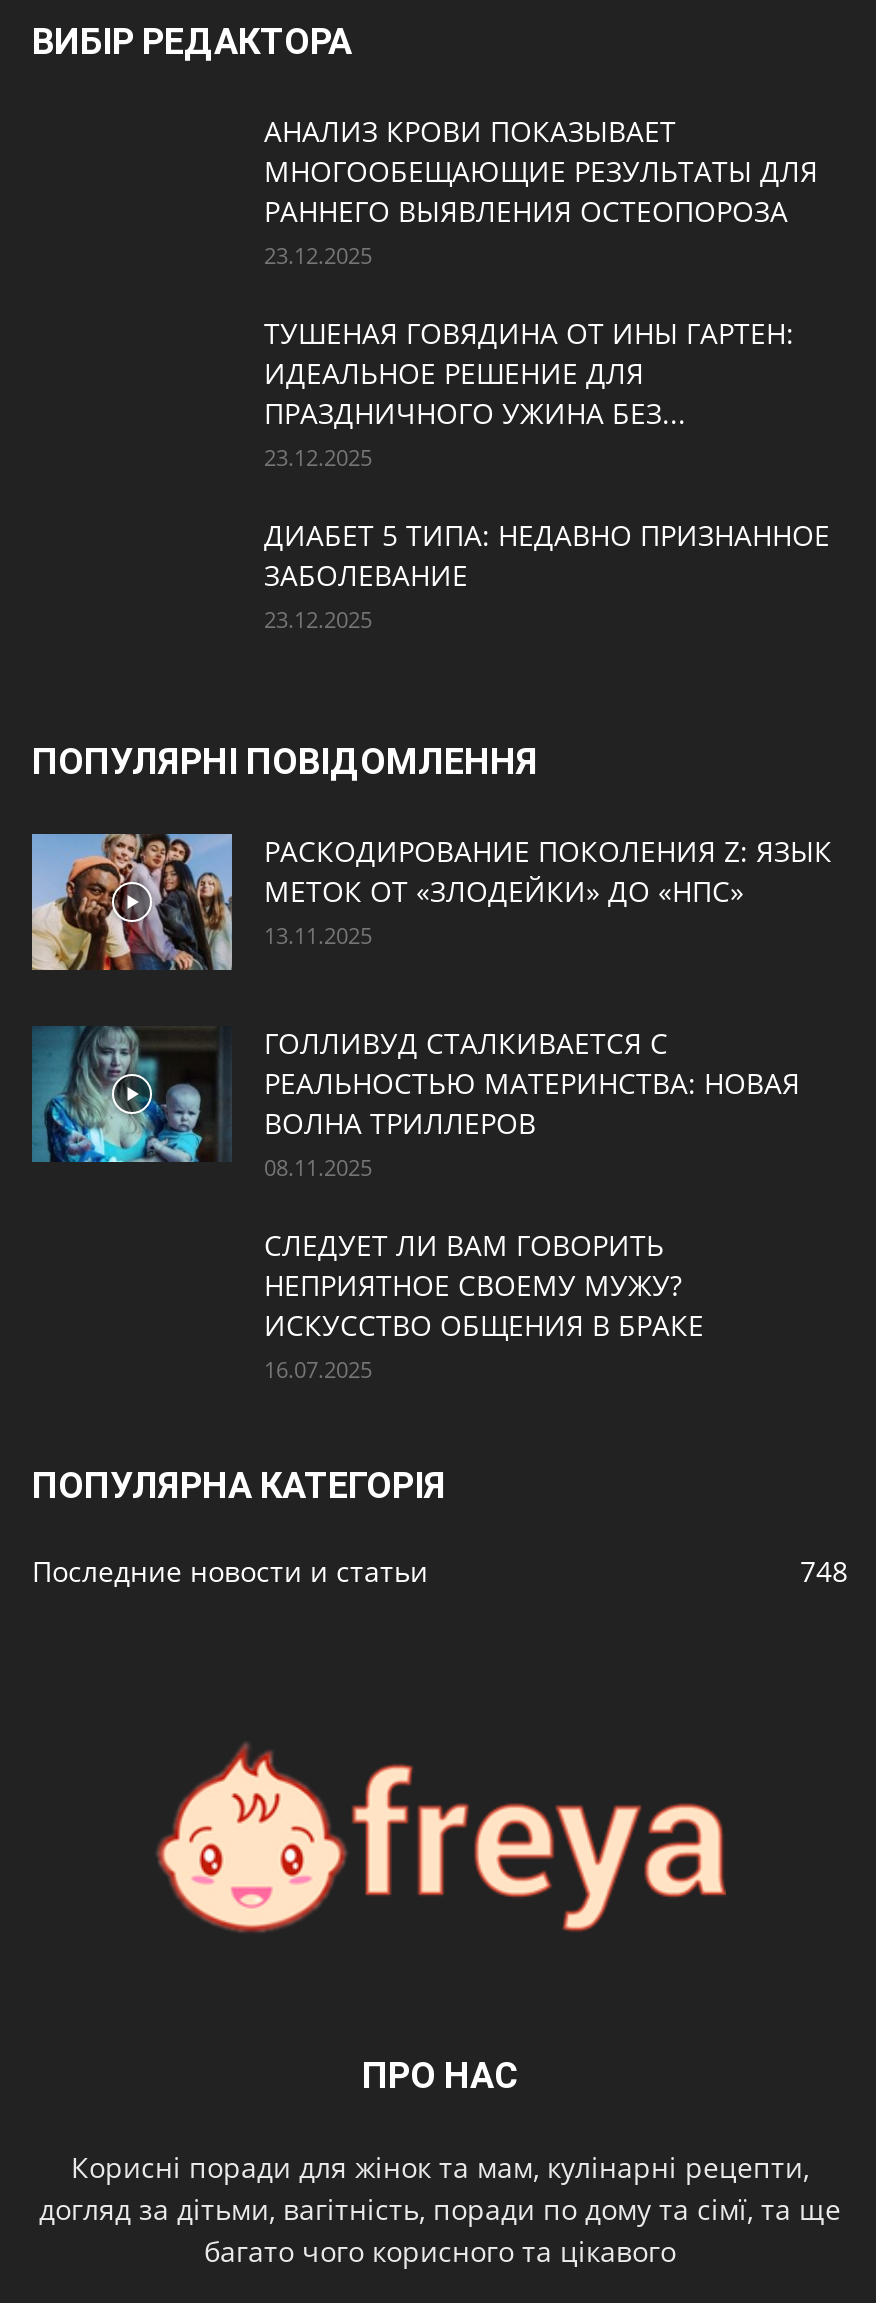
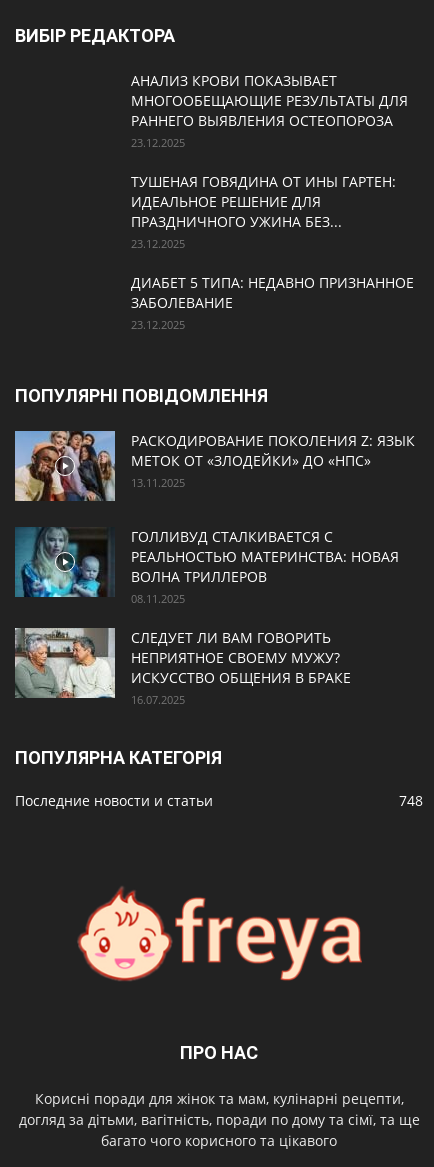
+ [image]
